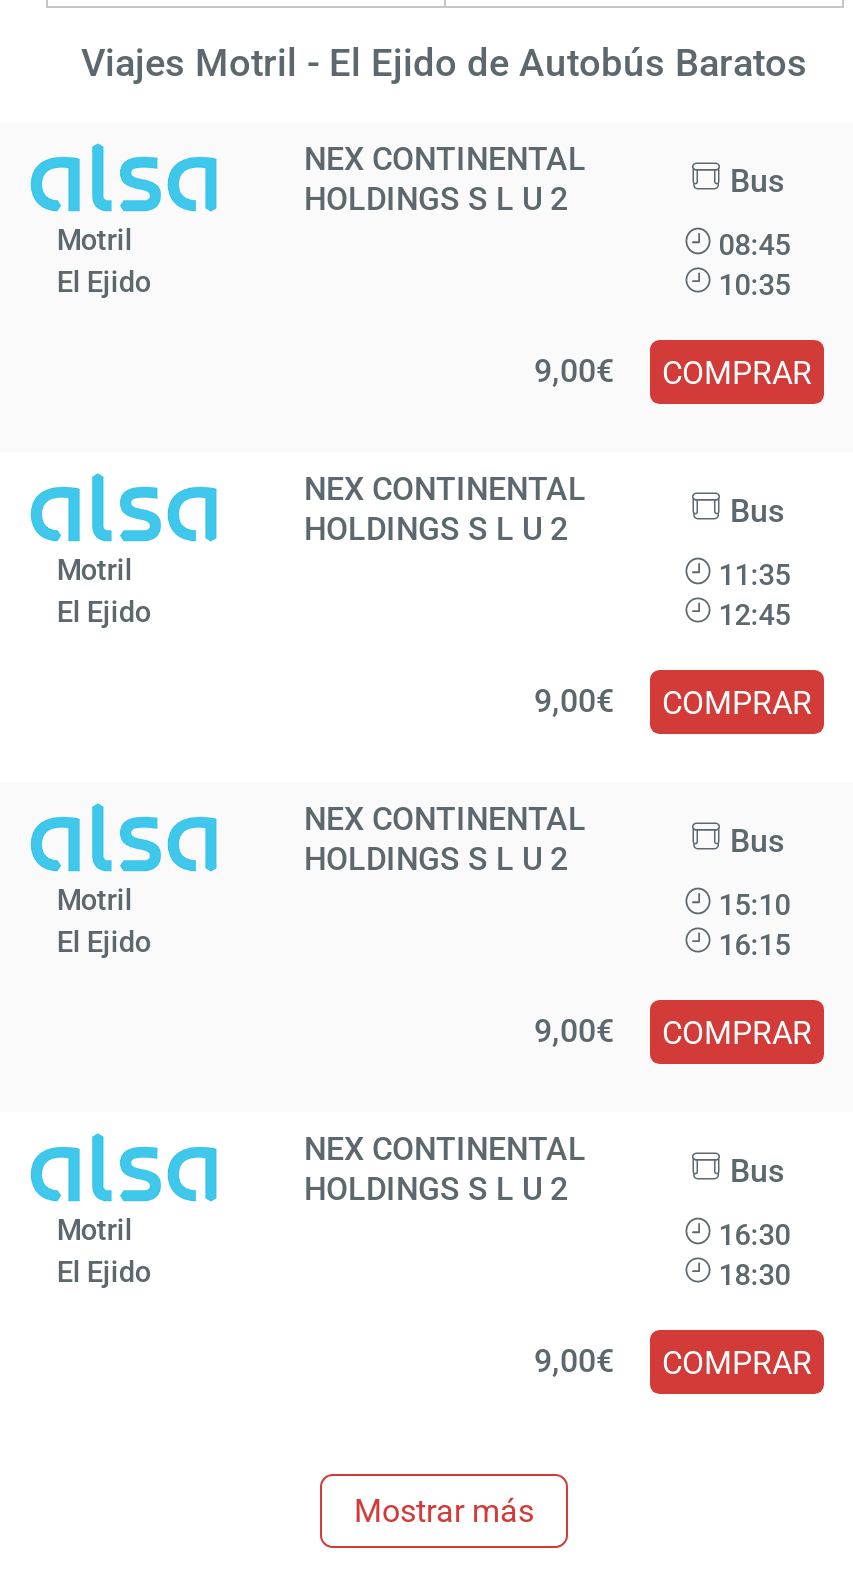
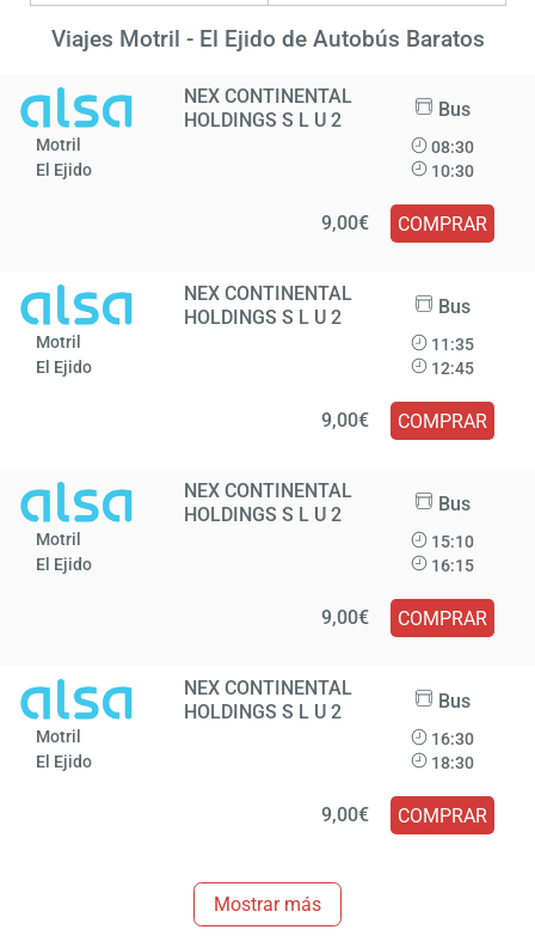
- 08:45
+ 08:30

- 10:35
+ 10:30
